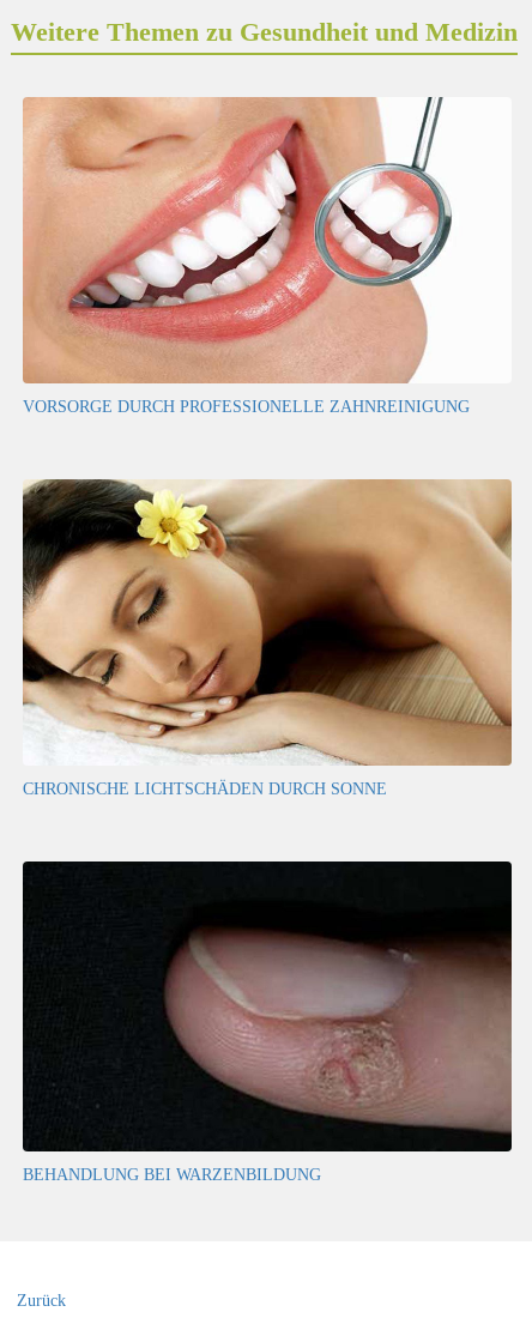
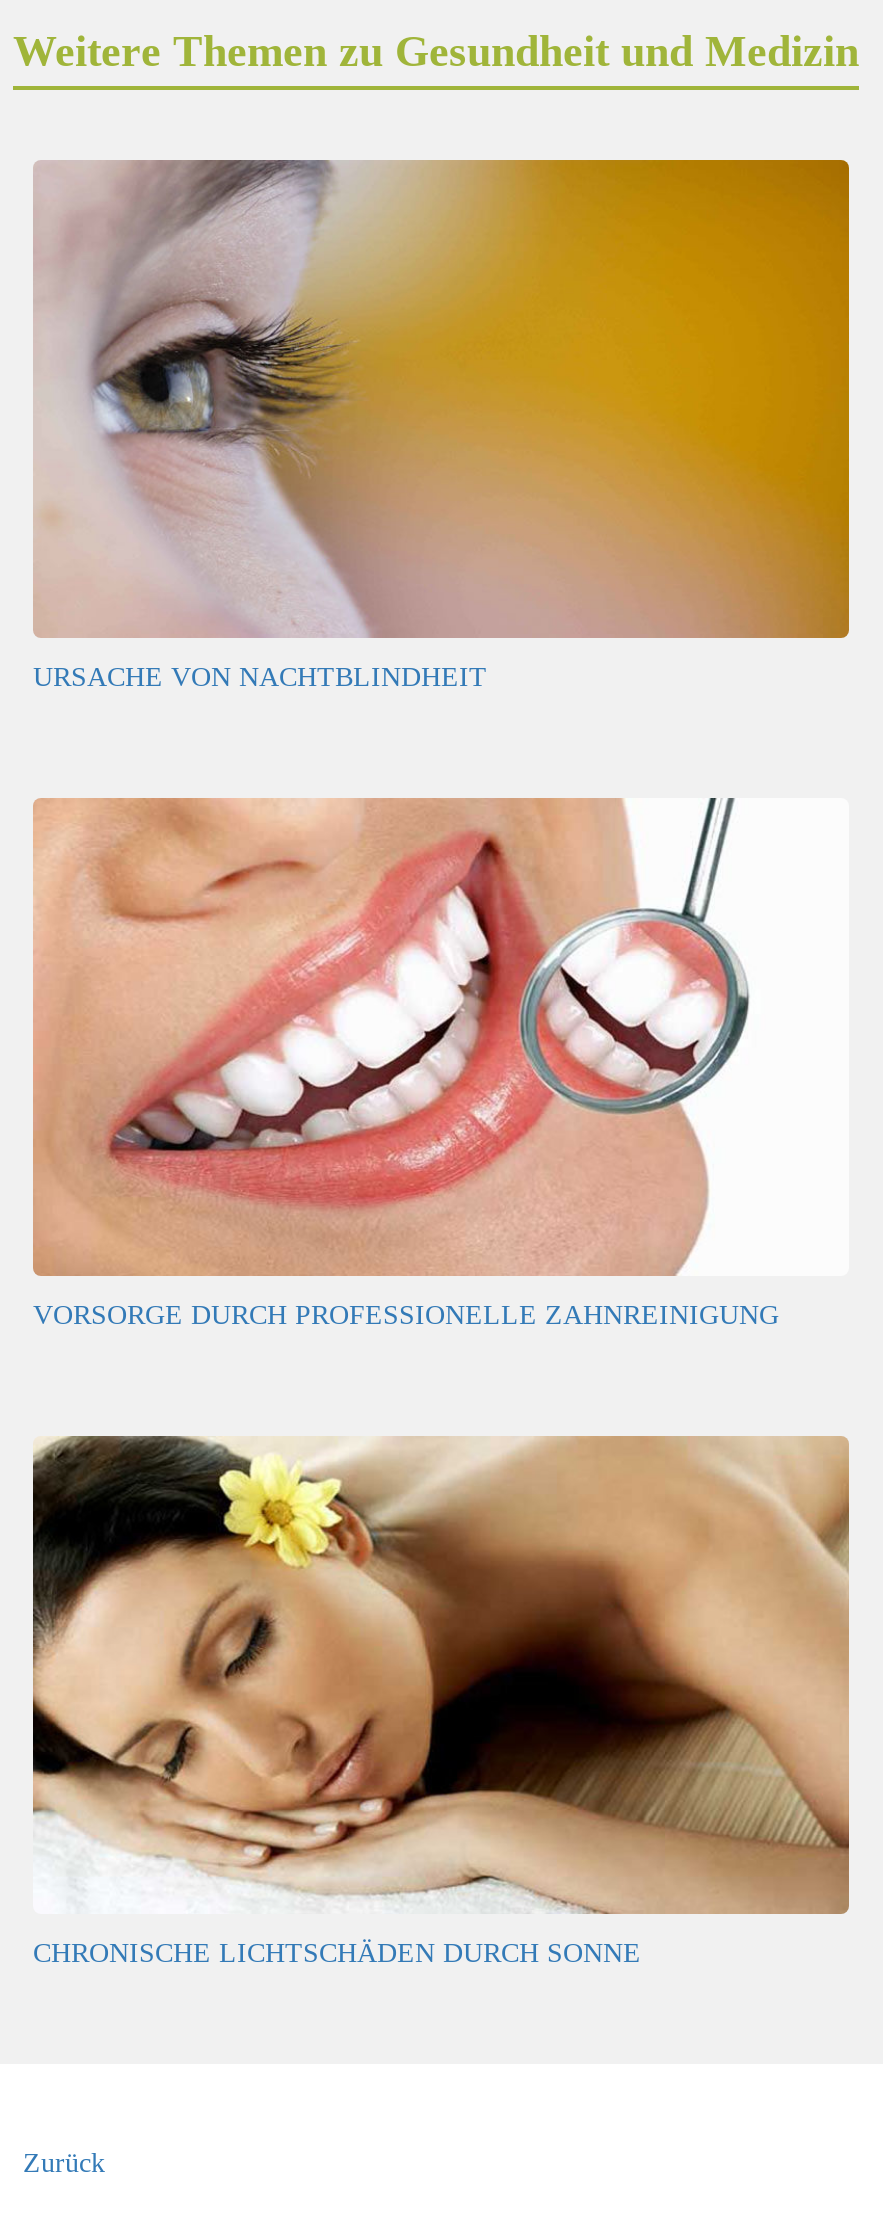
+ [image]
+ URSACHE VON NACHTBLINDHEIT

moved down: [image] | VORSORGE DURCH PROFESSIONELLE ZAHNREINIGUNG | CHRONISCHE LICHTSCHÄDEN DURCH SONNE

- [image]
- BEHANDLUNG BEI WARZENBILDUNG
